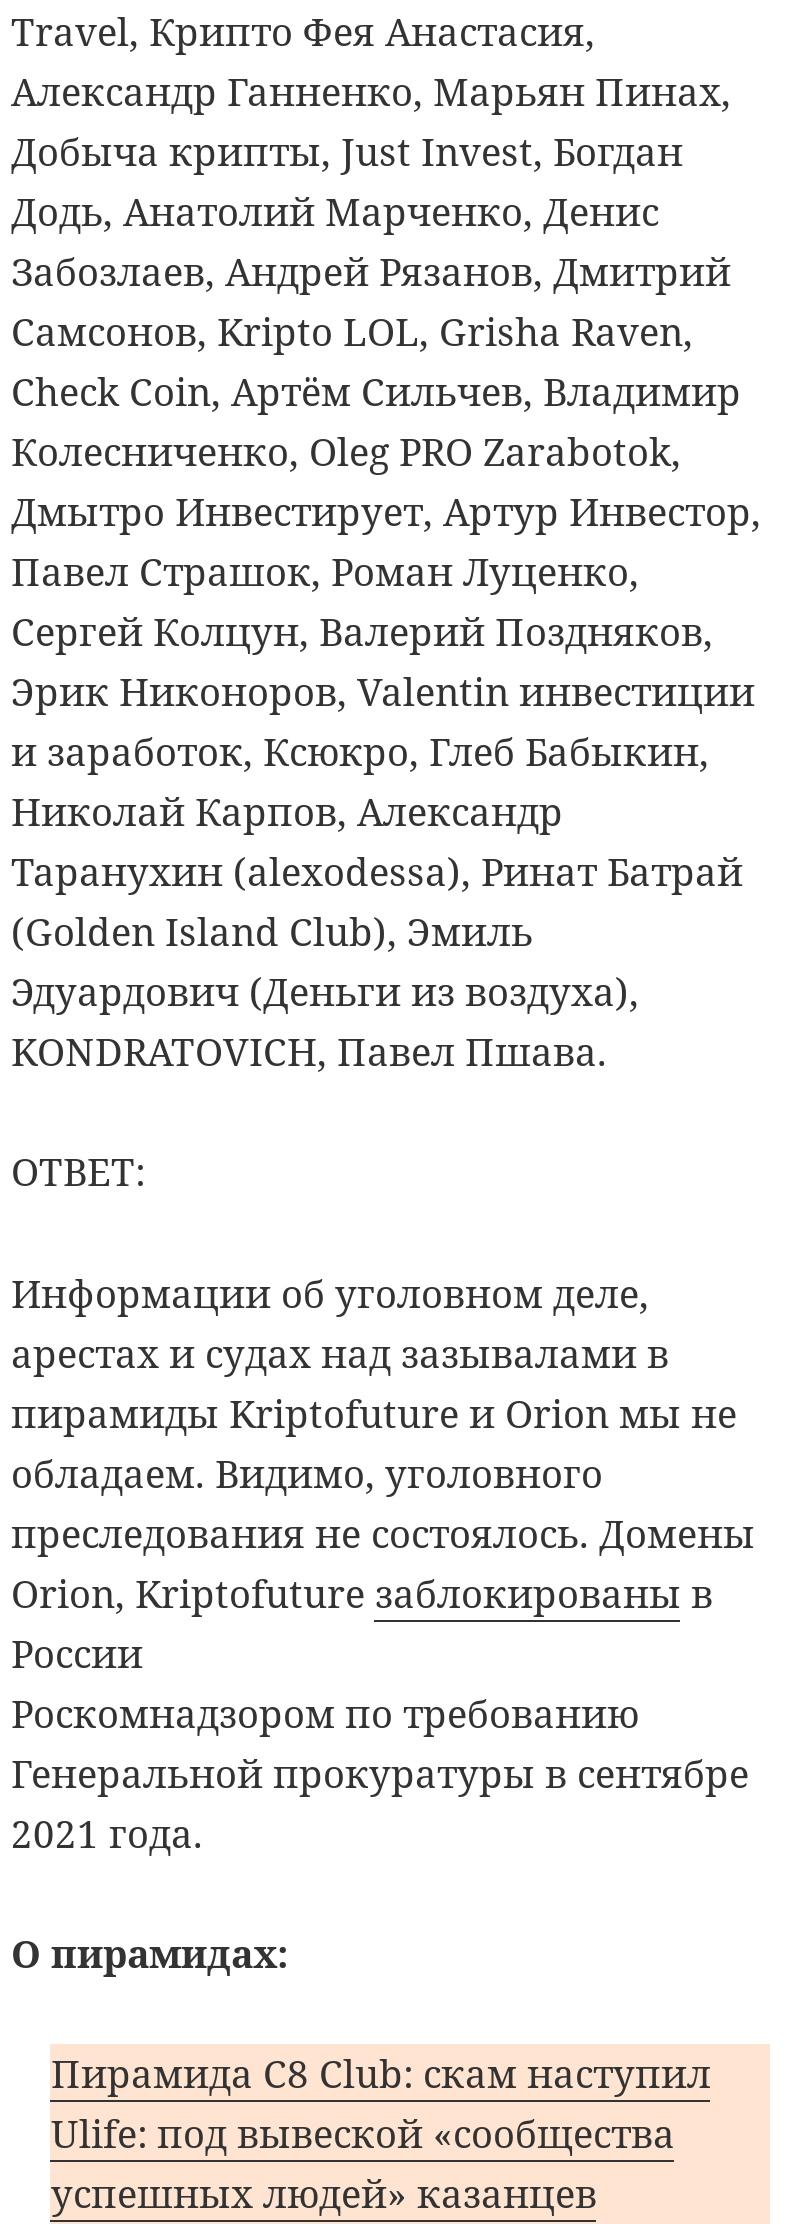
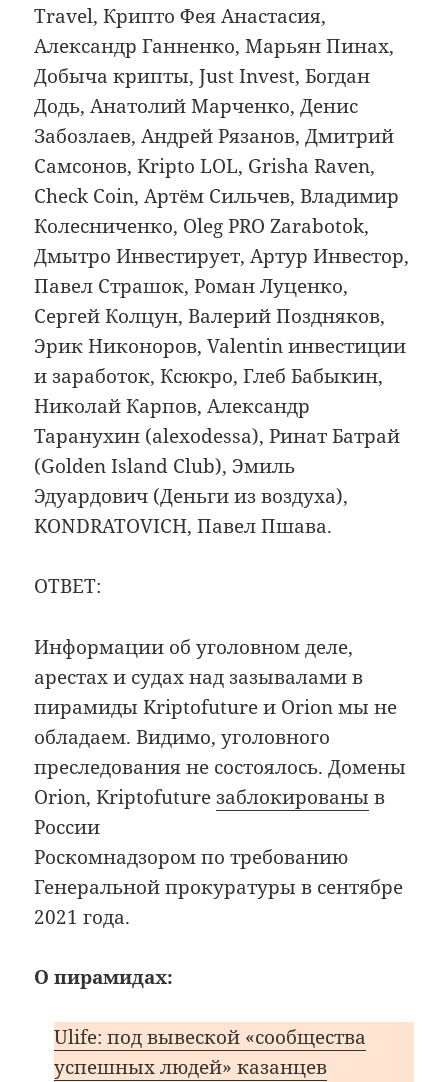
- Пирамида С8 Club: скам наступил
